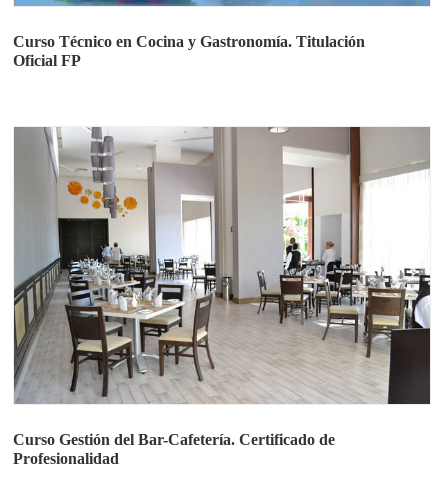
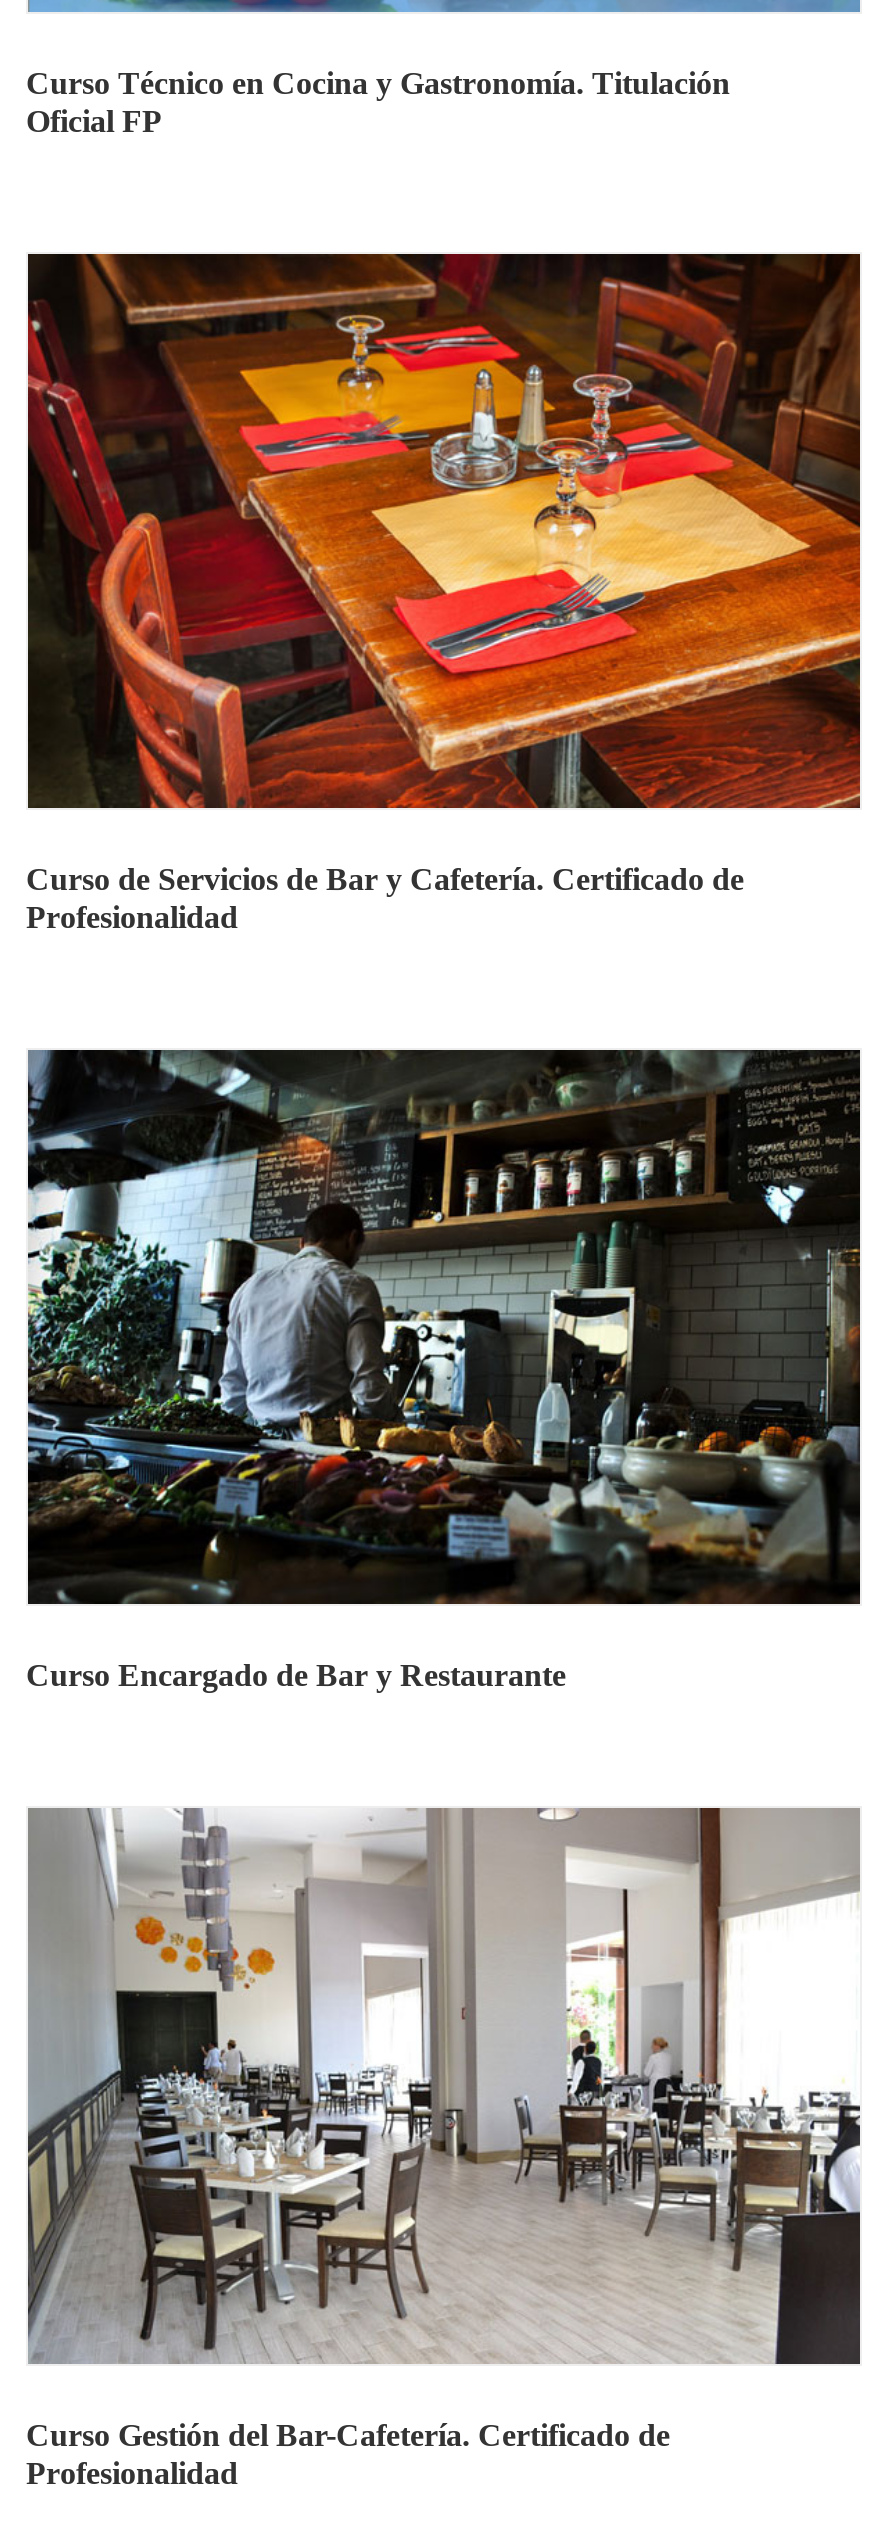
+ [image]
+ Curso de Servicios de Bar y Cafetería. Certificado de
+ Profesionalidad

+ [image]
+ Curso Encargado de Bar y Restaurante
